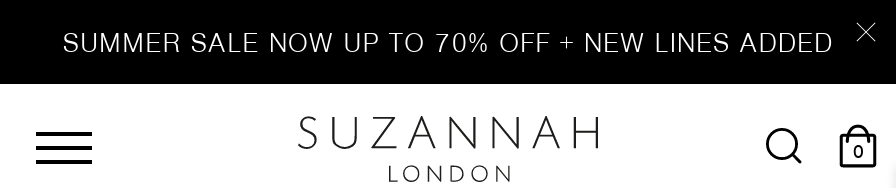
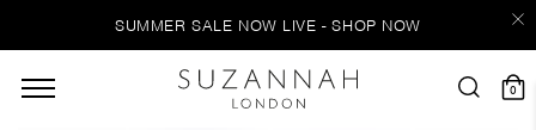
- SUMMER SALE NOW UP TO 70% OFF + NEW LINES ADDED
+ SUMMER SALE NOW LIVE - SHOP NOW
